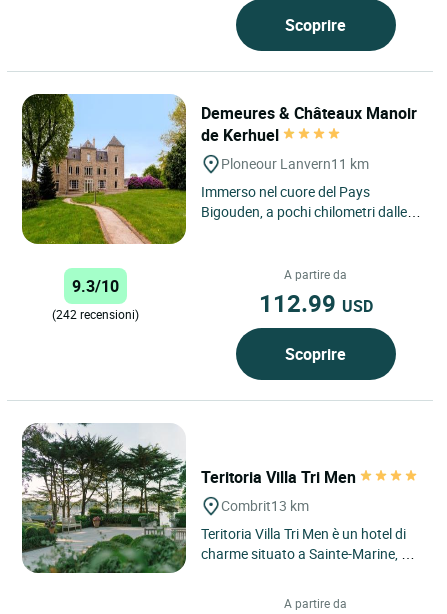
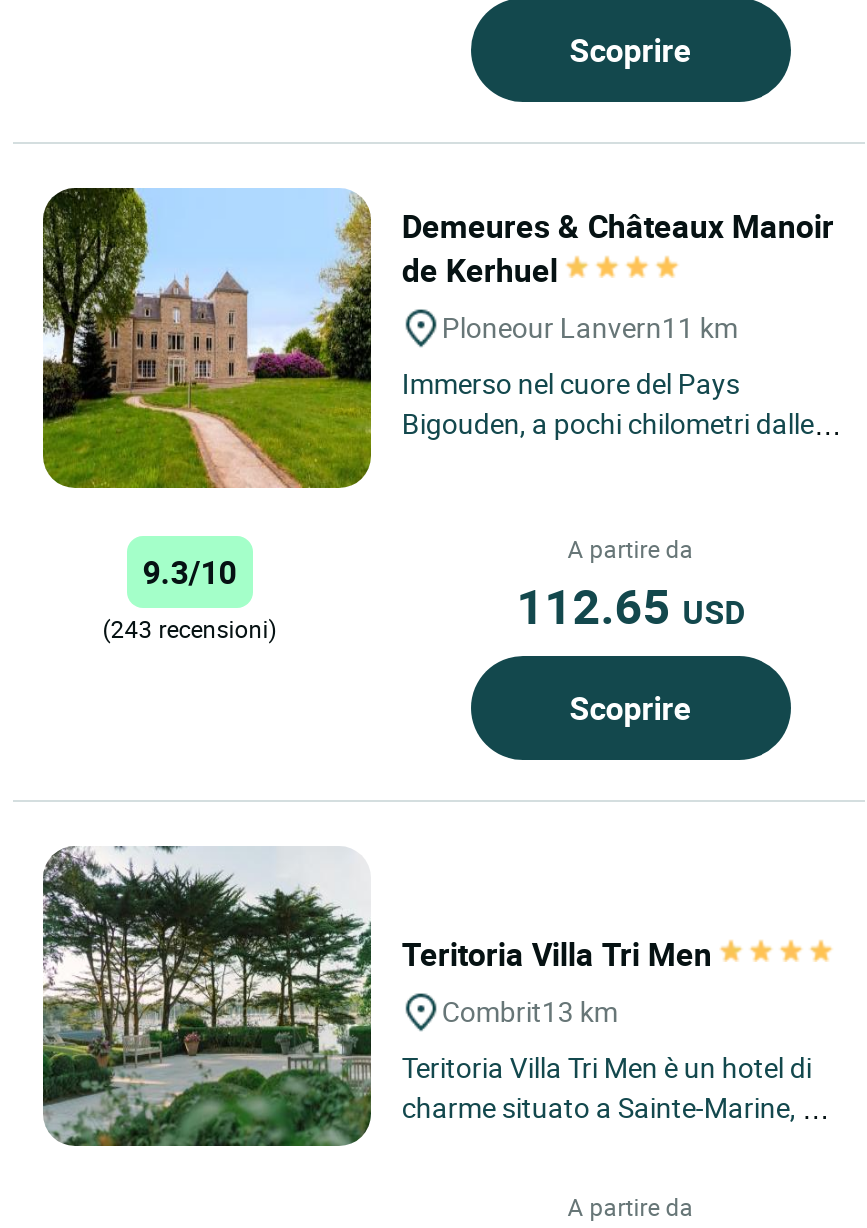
- 112.99 USD
+ 112.65 USD

- (242 recensioni)
+ (243 recensioni)
